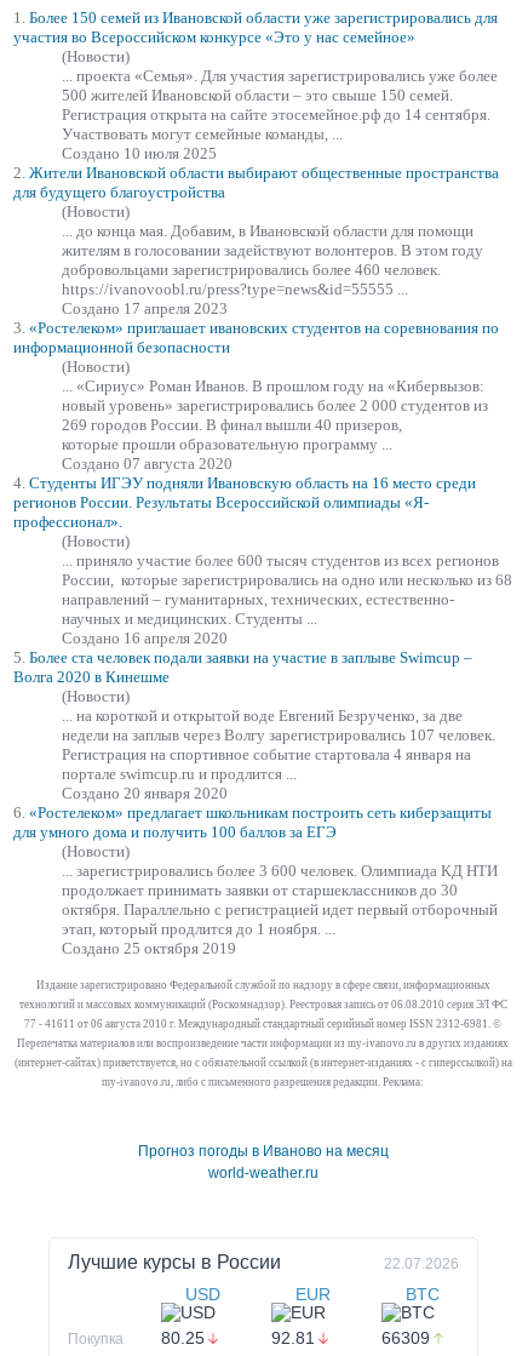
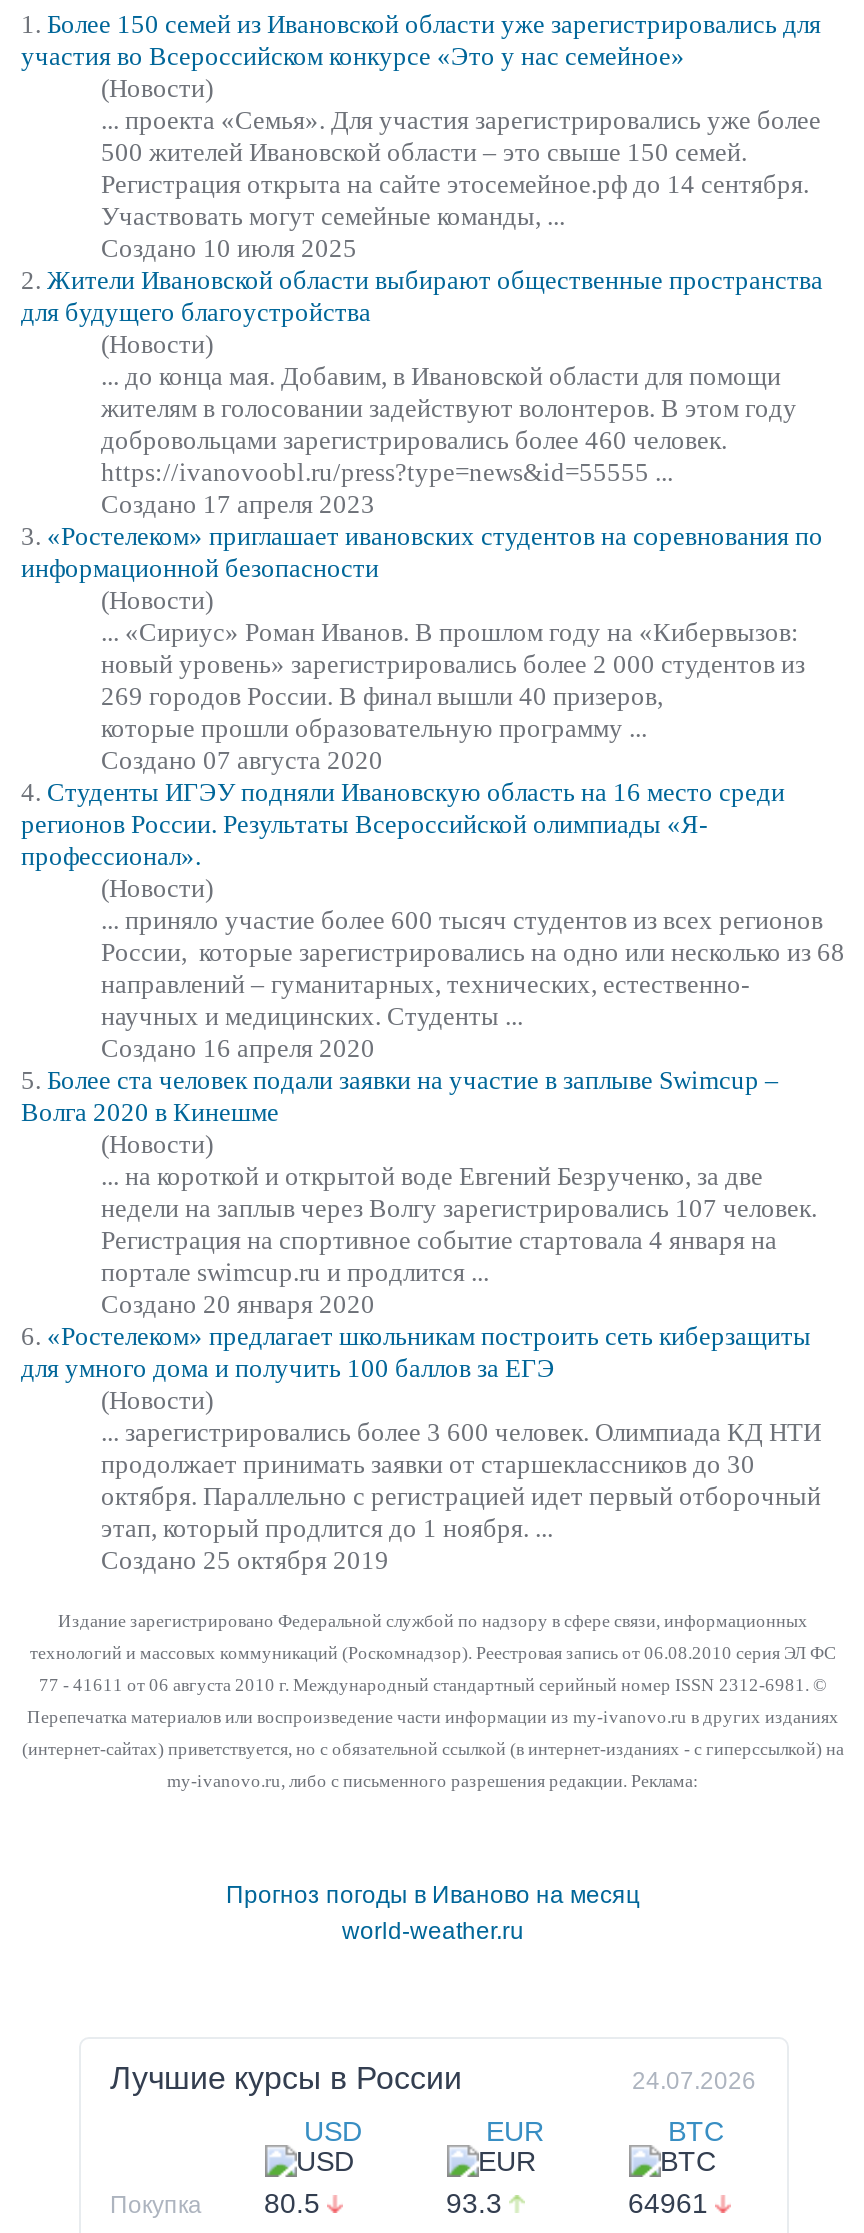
- 22.07.2026
+ 24.07.2026

- 80.25
+ 80.5

- 92.81
+ 93.3

- 66309
+ 64961
